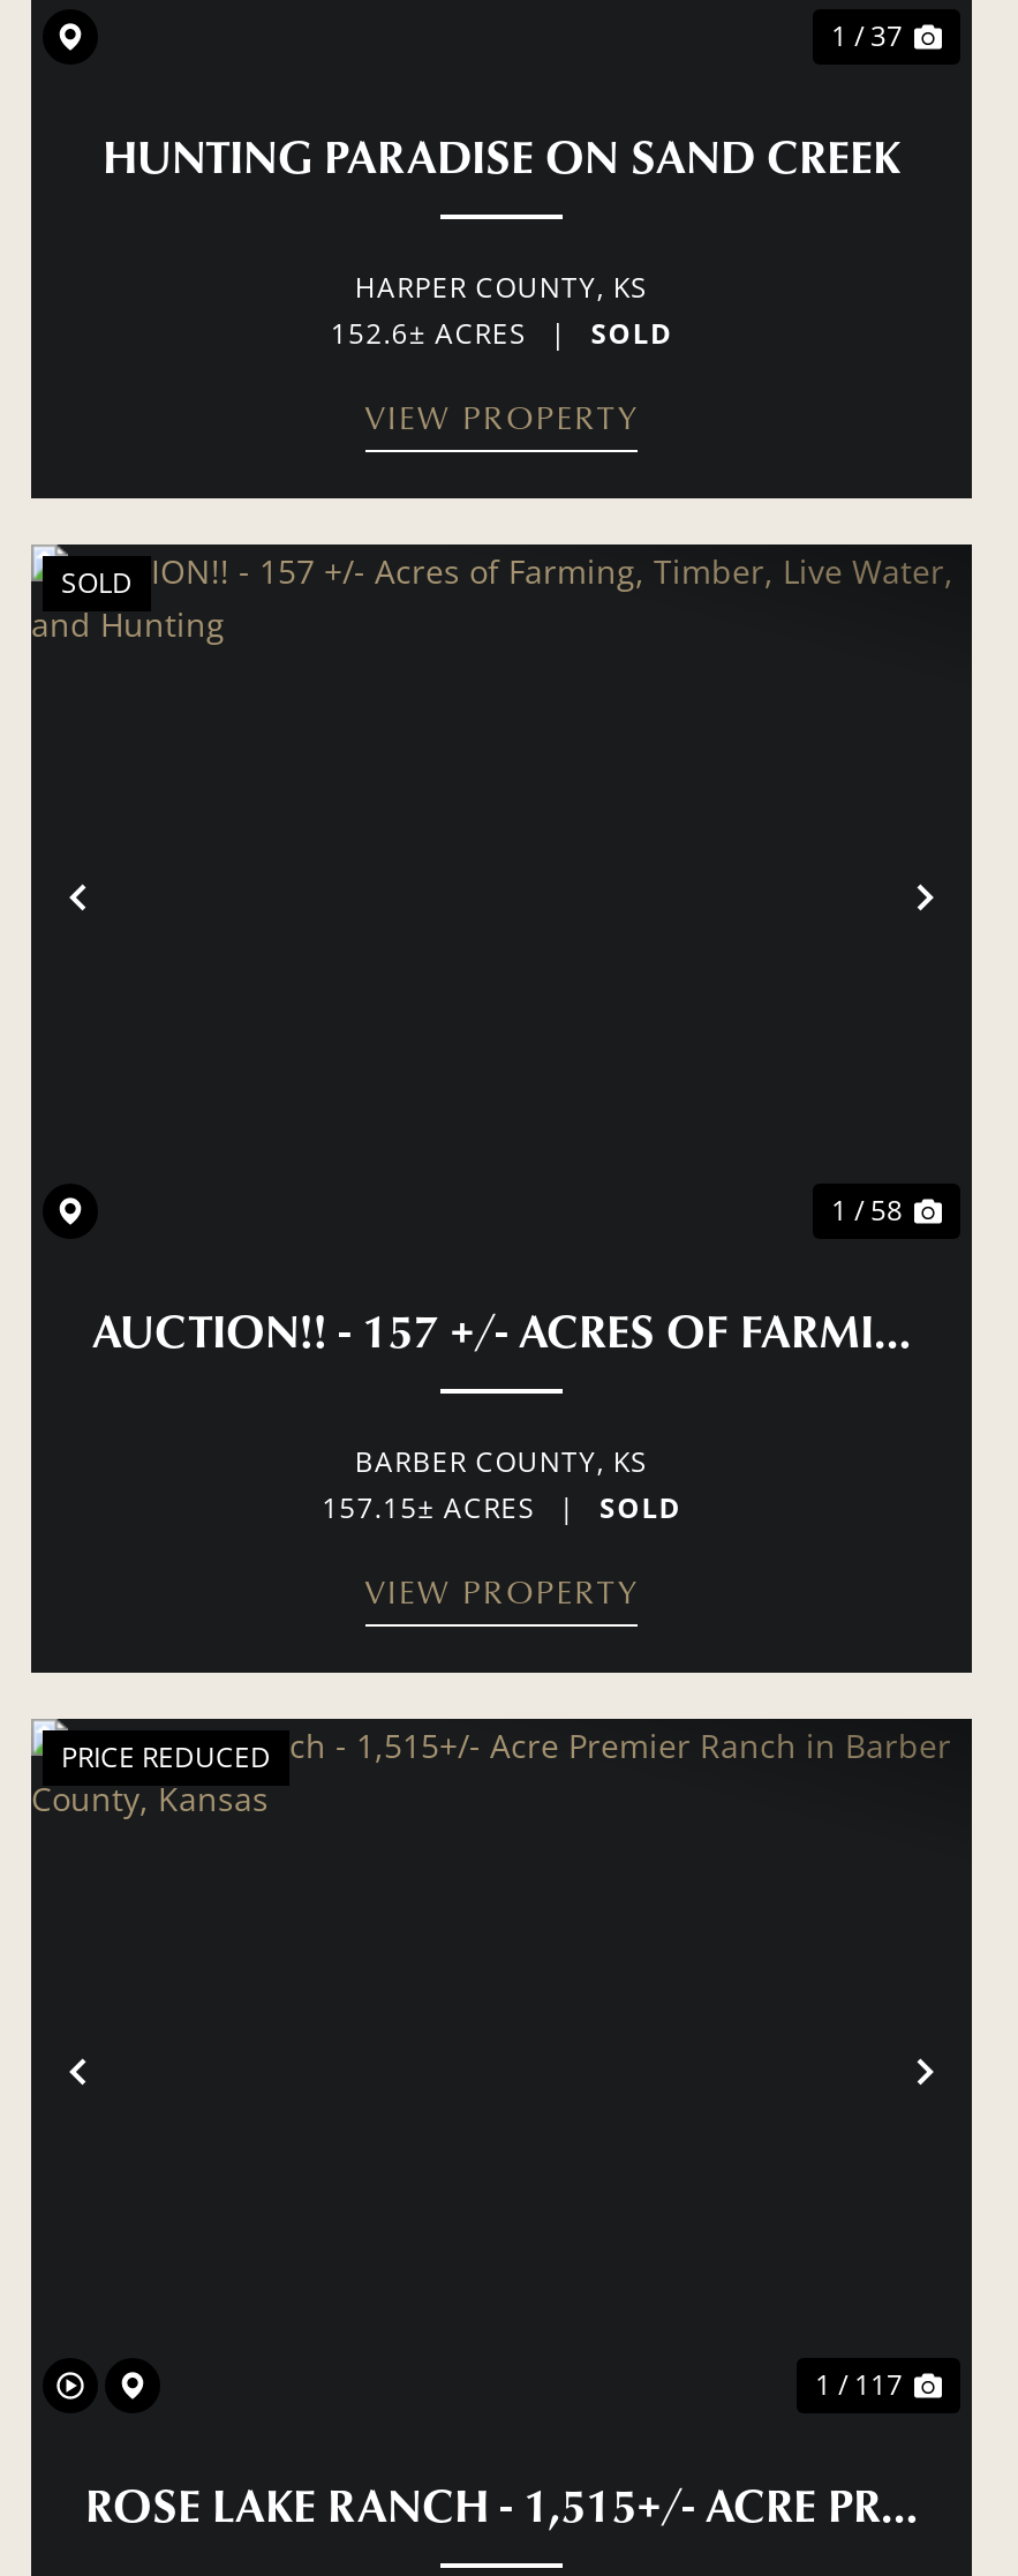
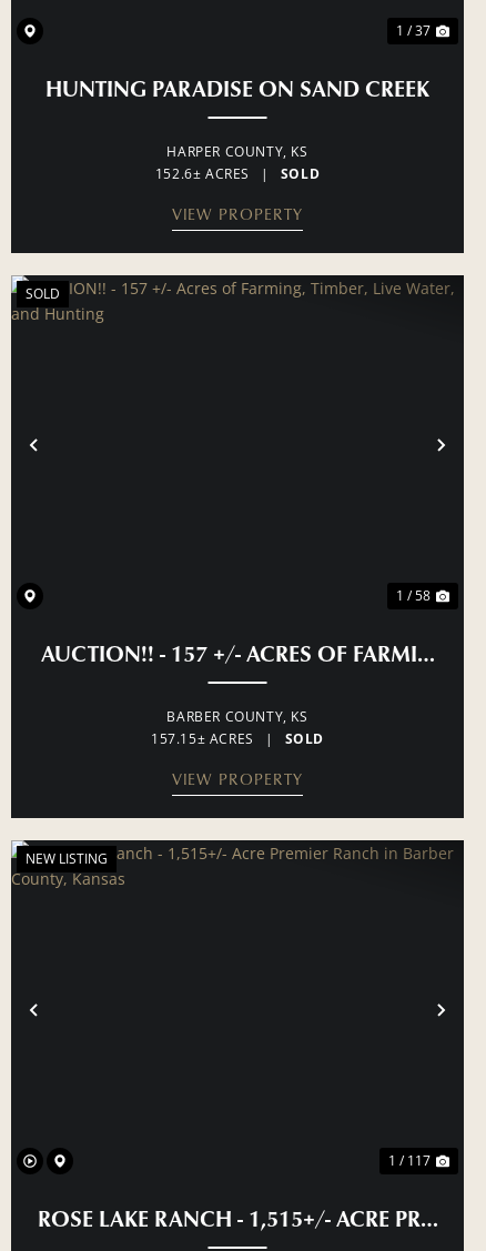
- PRICE REDUCED
+ NEW LISTING
